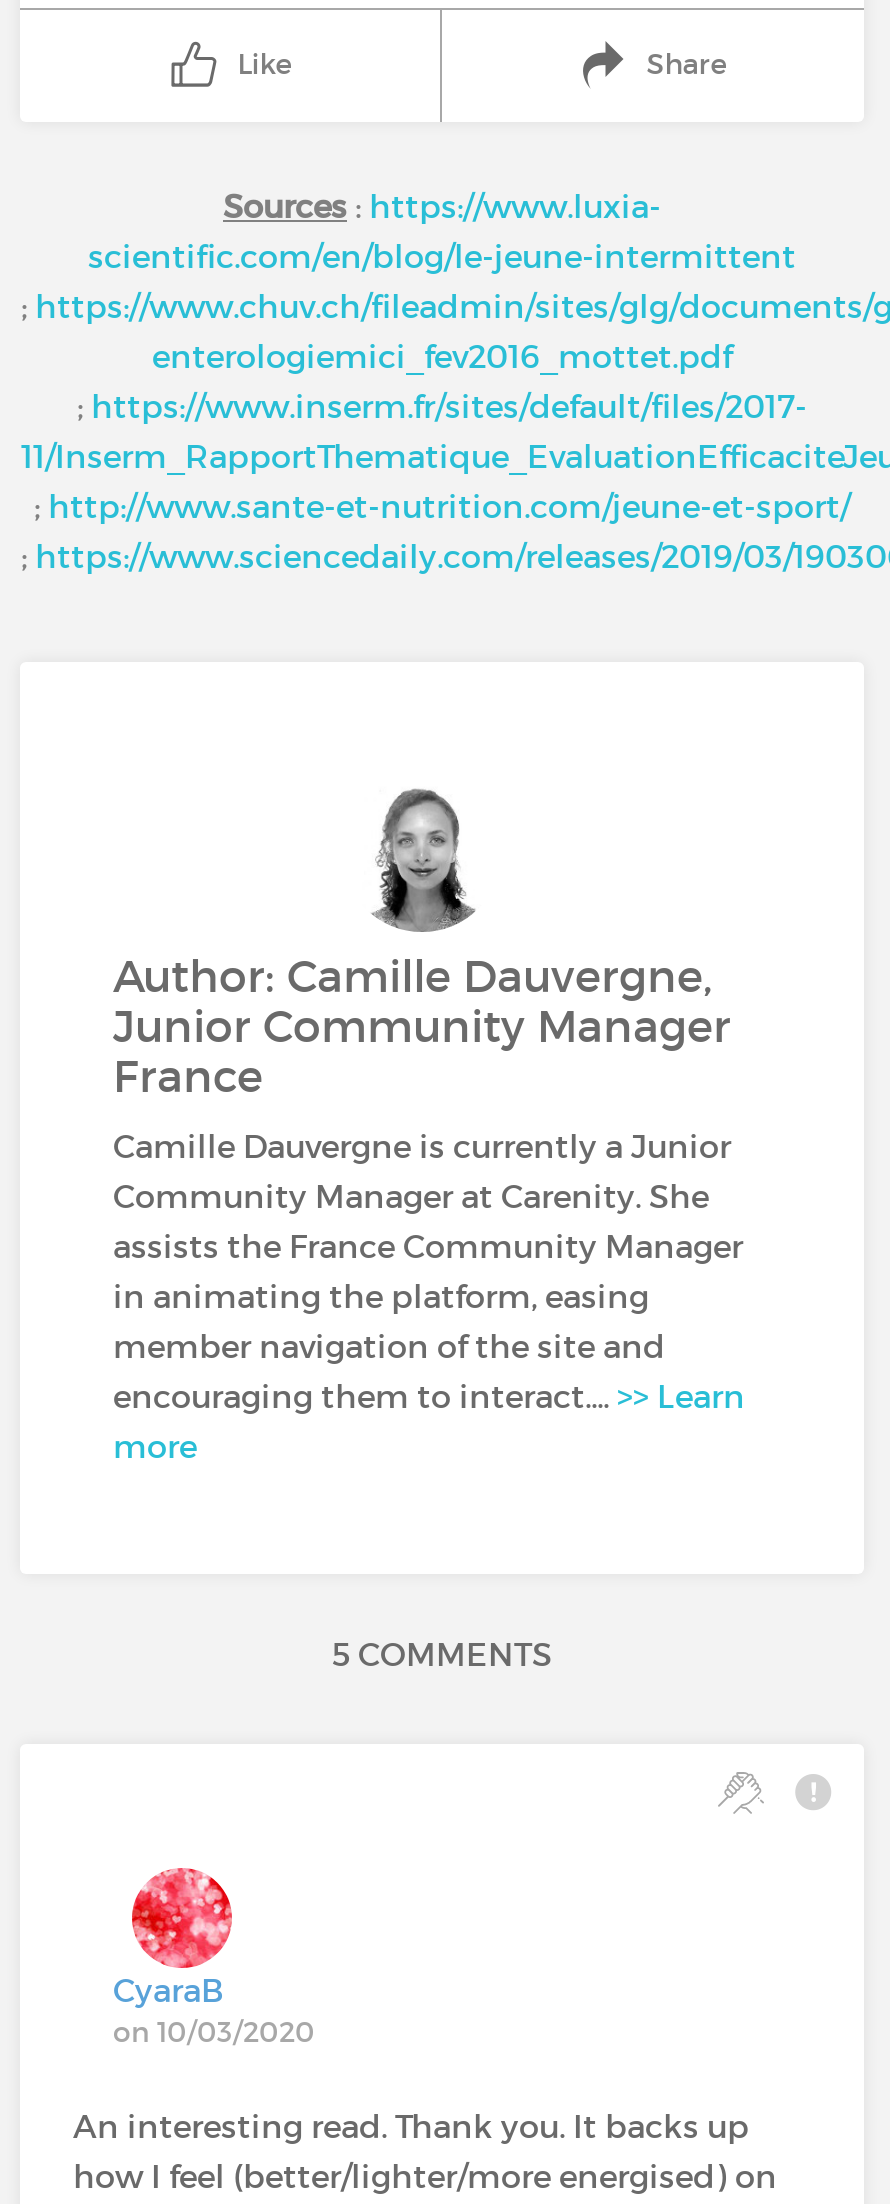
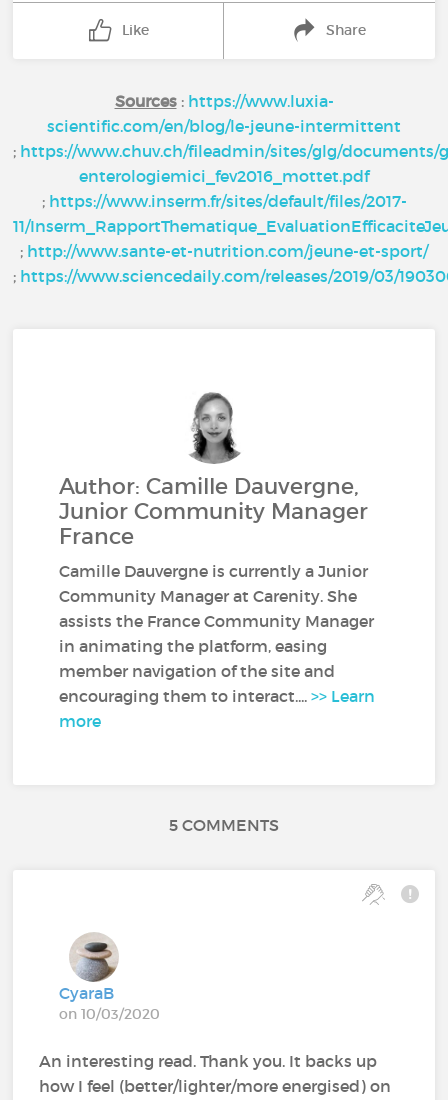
- [image]
+ [image]
